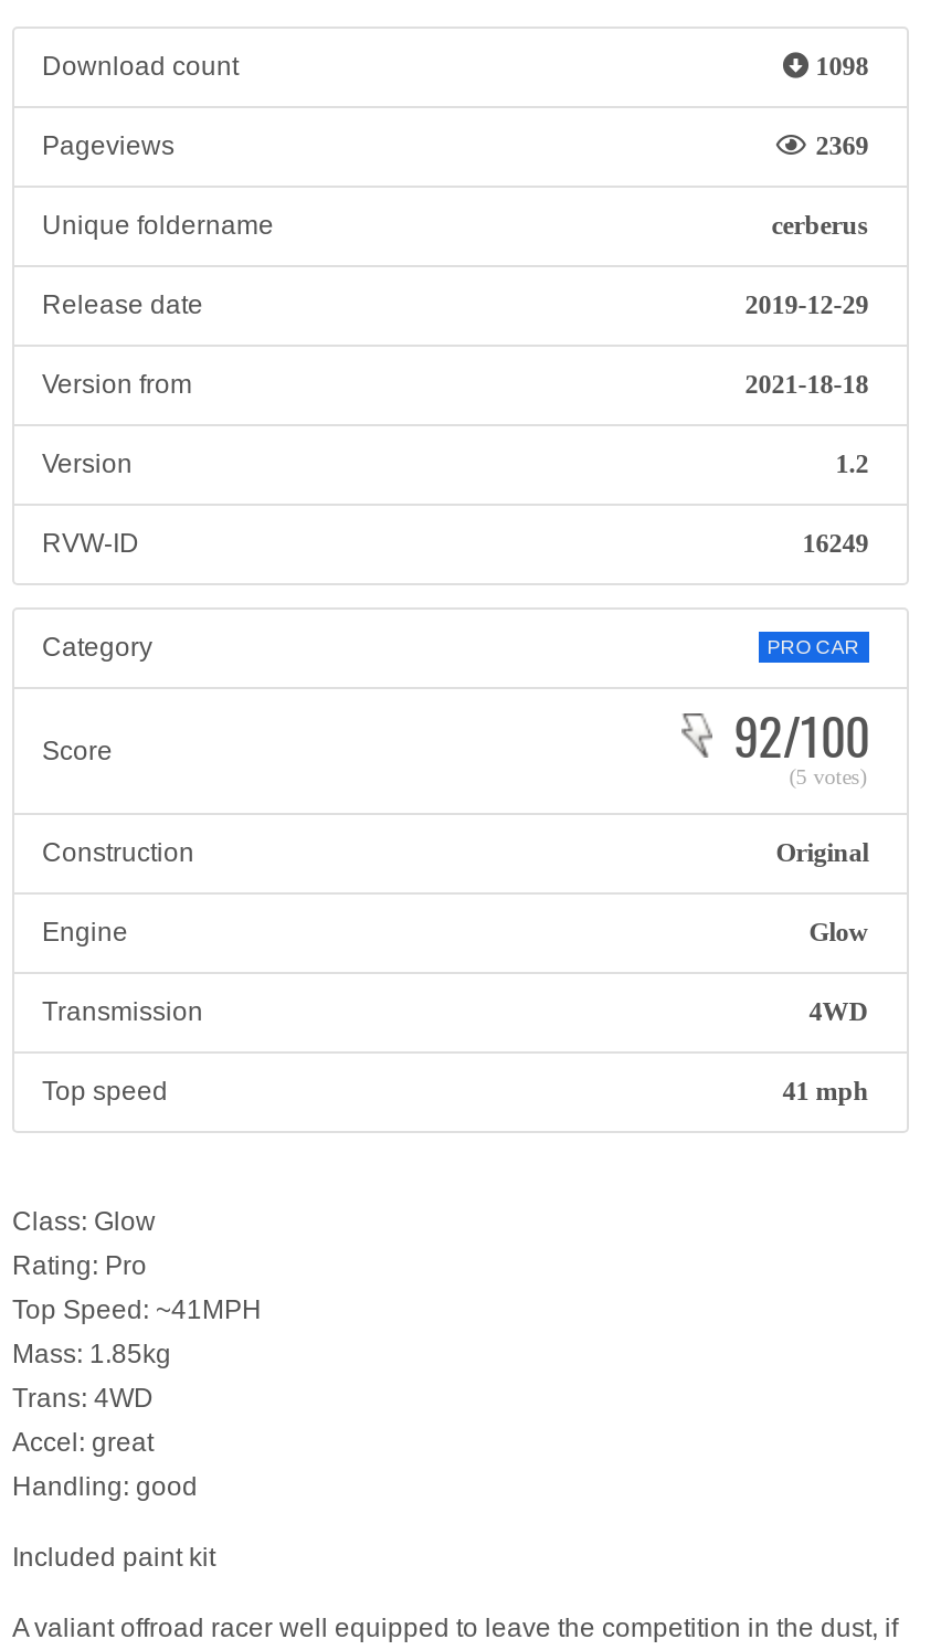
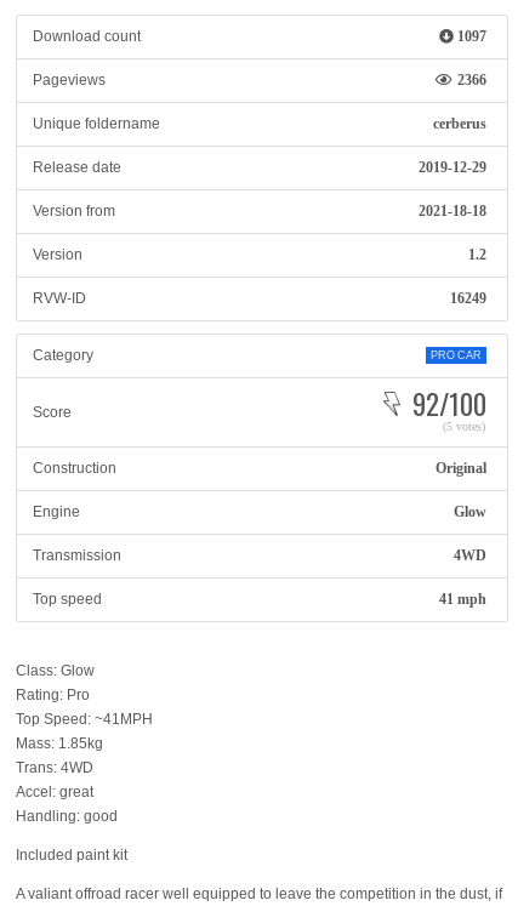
- 1098
+ 1097

- 2369
+ 2366
